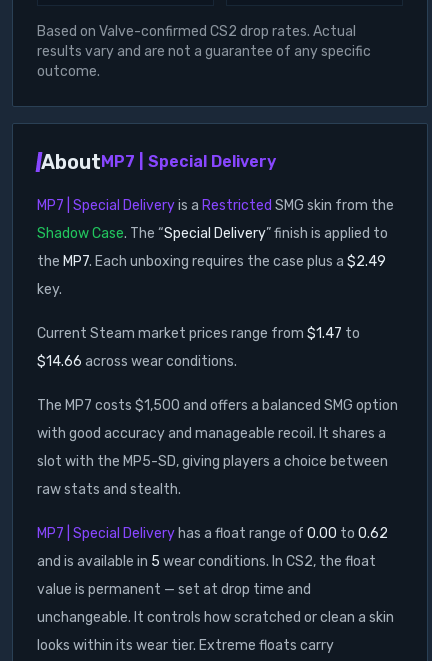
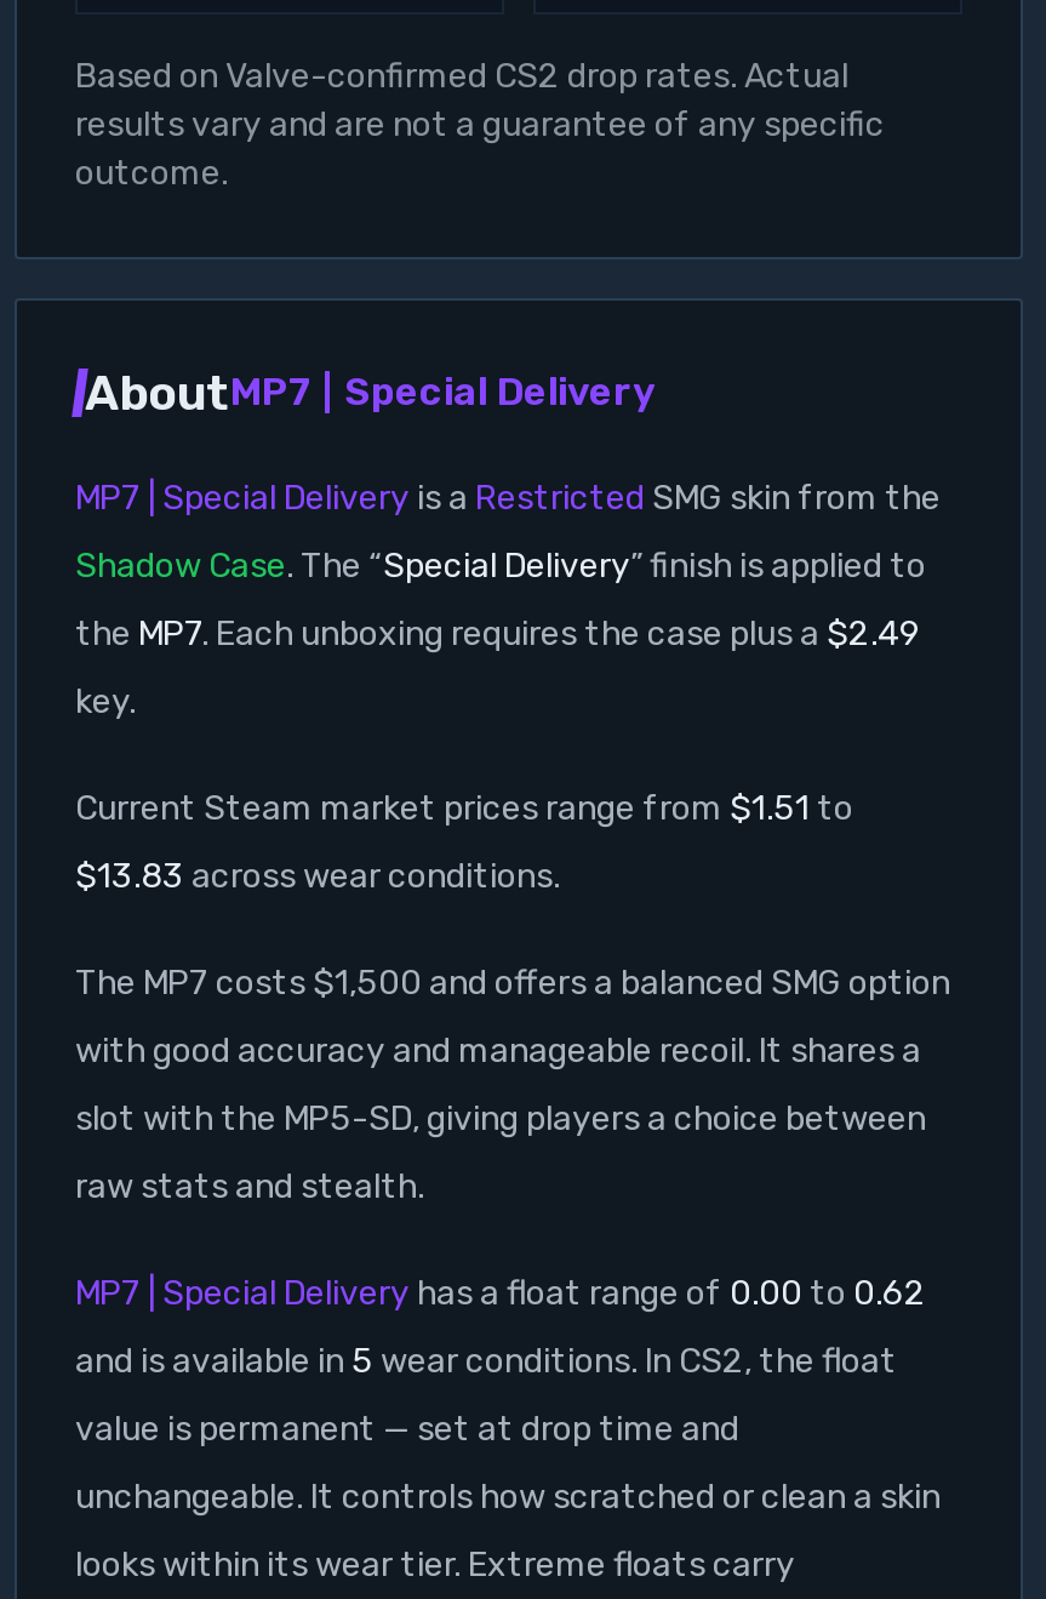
- Current Steam market prices range from $1.47 to
+ Current Steam market prices range from $1.51 to

- $14.66 across wear conditions.
+ $13.83 across wear conditions.
